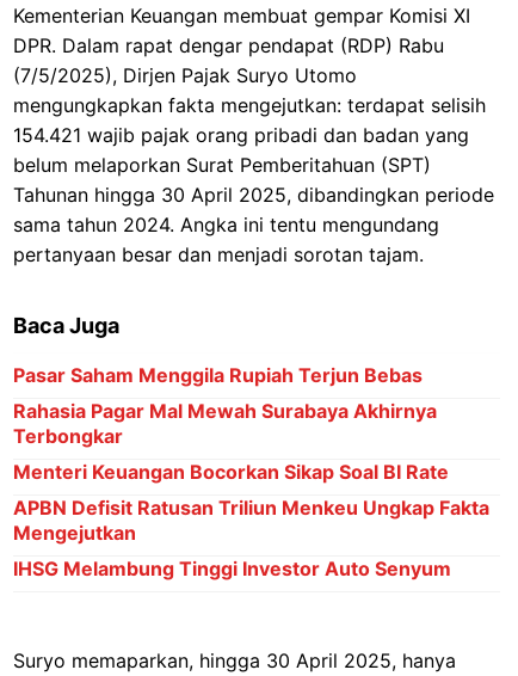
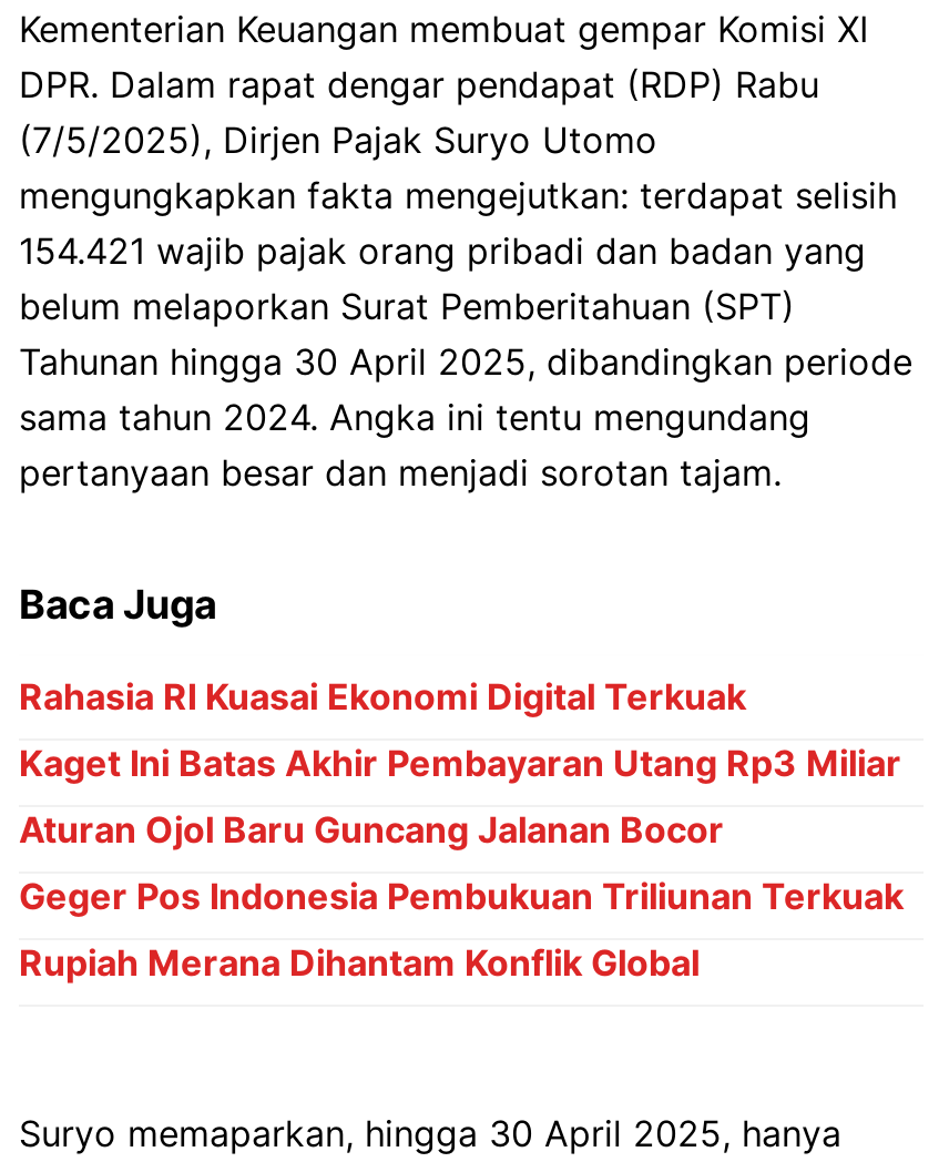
- Pasar Saham Menggila Rupiah Terjun Bebas
+ Rahasia RI Kuasai Ekonomi Digital Terkuak

- Rahasia Pagar Mal Mewah Surabaya Akhirnya
- Terbongkar
+ Kaget Ini Batas Akhir Pembayaran Utang Rp3 Miliar

- Menteri Keuangan Bocorkan Sikap Soal BI Rate
+ Aturan Ojol Baru Guncang Jalanan Bocor

- APBN Defisit Ratusan Triliun Menkeu Ungkap Fakta
- Mengejutkan
+ Geger Pos Indonesia Pembukuan Triliunan Terkuak

- IHSG Melambung Tinggi Investor Auto Senyum
+ Rupiah Merana Dihantam Konflik Global
